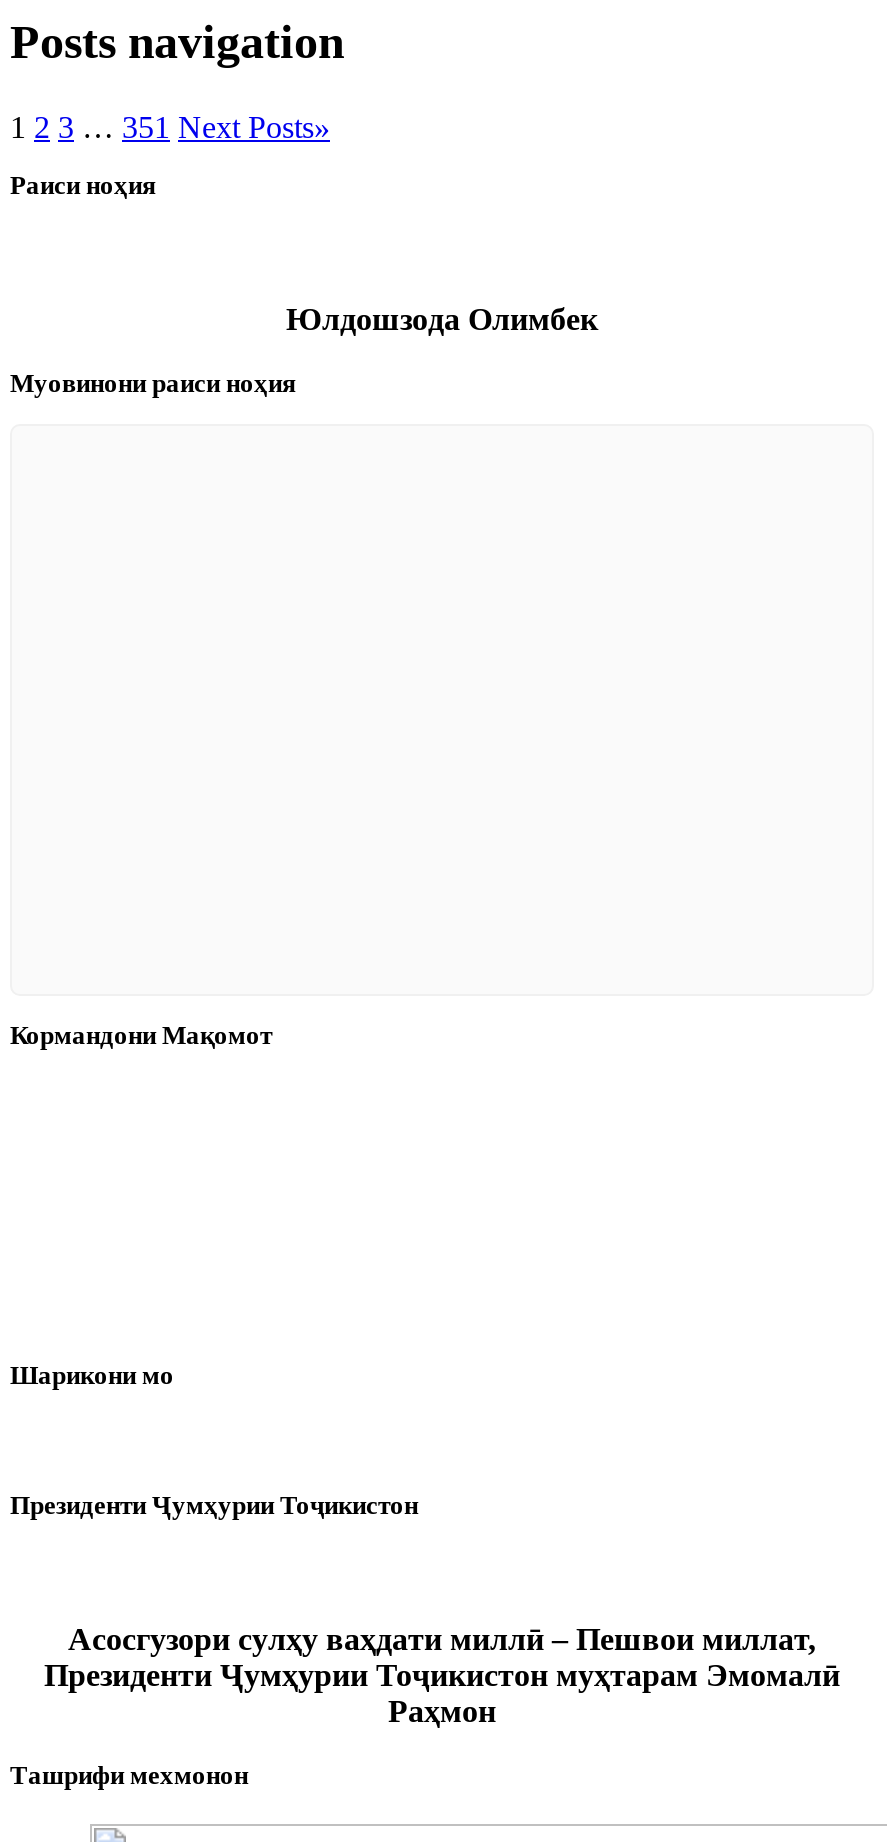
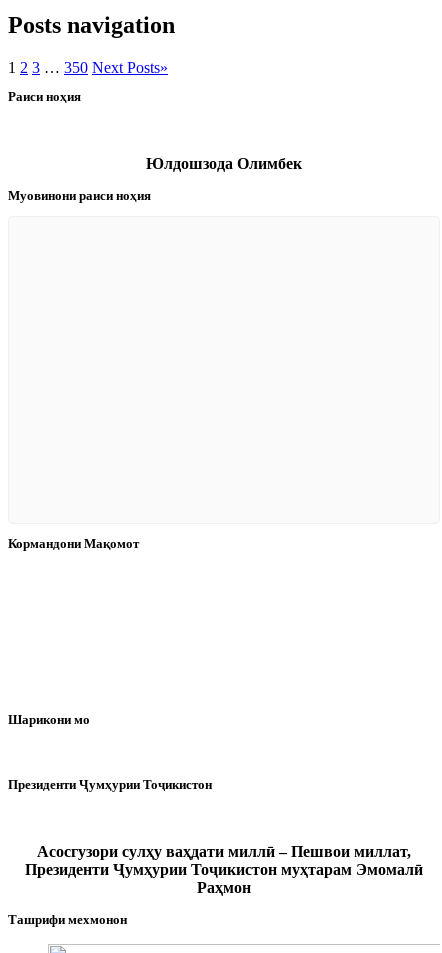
- 1 2 3 … 351 Next Posts»
+ 1 2 3 … 350 Next Posts»
